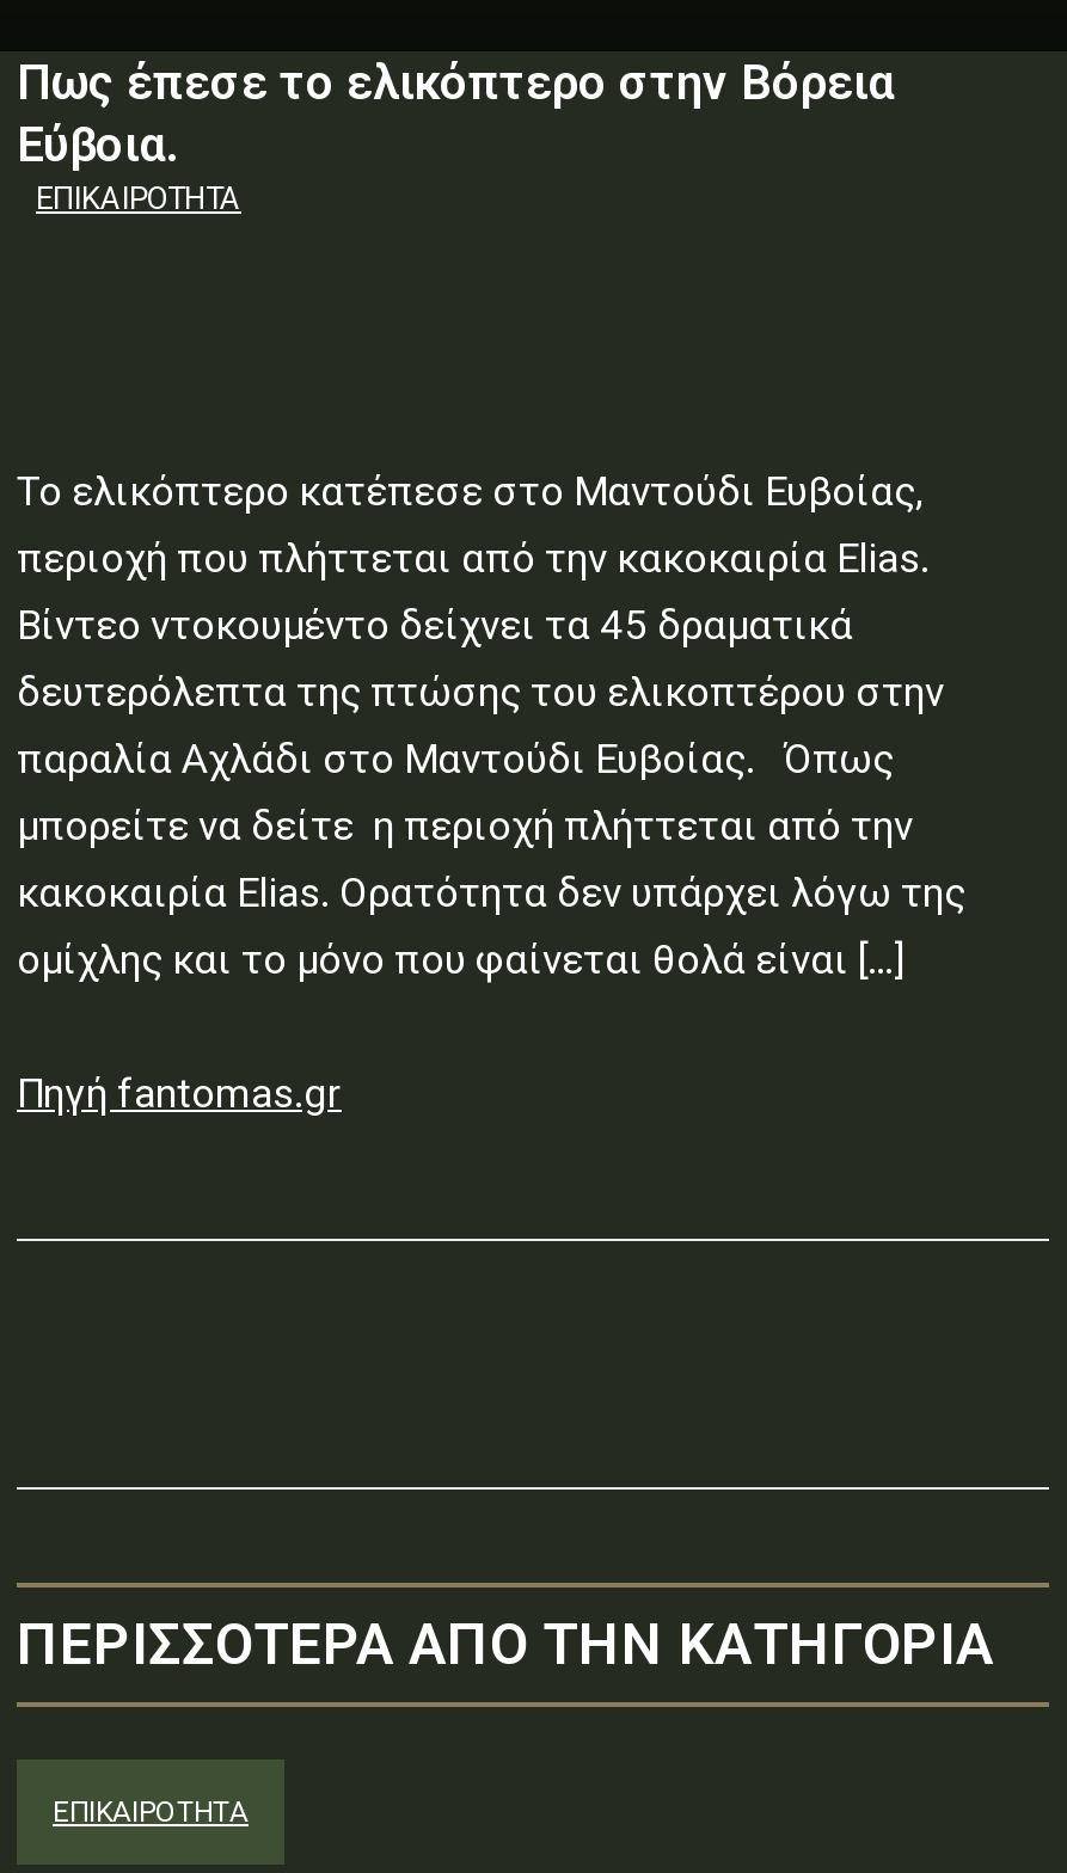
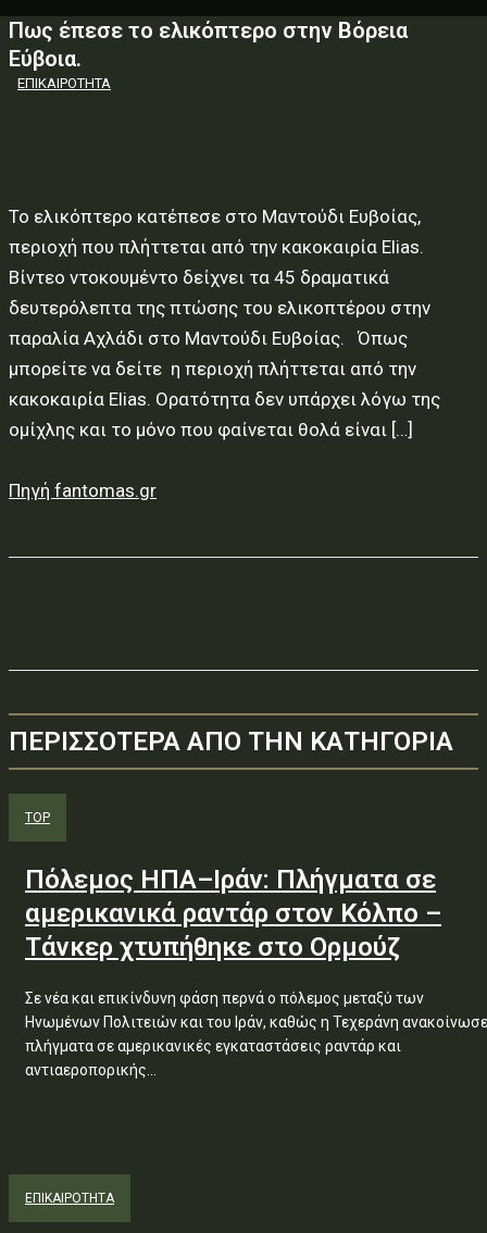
+ TOP
+ Πόλεμος ΗΠΑ–Ιράν: Πλήγματα σε
+ αμερικανικά ραντάρ στον Κόλπο –
+ Τάνκερ χτυπήθηκε στο Ορμούζ
+ Σε νέα και επικίνδυνη φάση περνά ο πόλεμος μεταξύ των
+ Ηνωμένων Πολιτειών και του Ιράν, καθώς η Τεχεράνη ανακοίνωσε
+ πλήγματα σε αμερικανικές εγκαταστάσεις ραντάρ και
+ αντιαεροπορικής...
